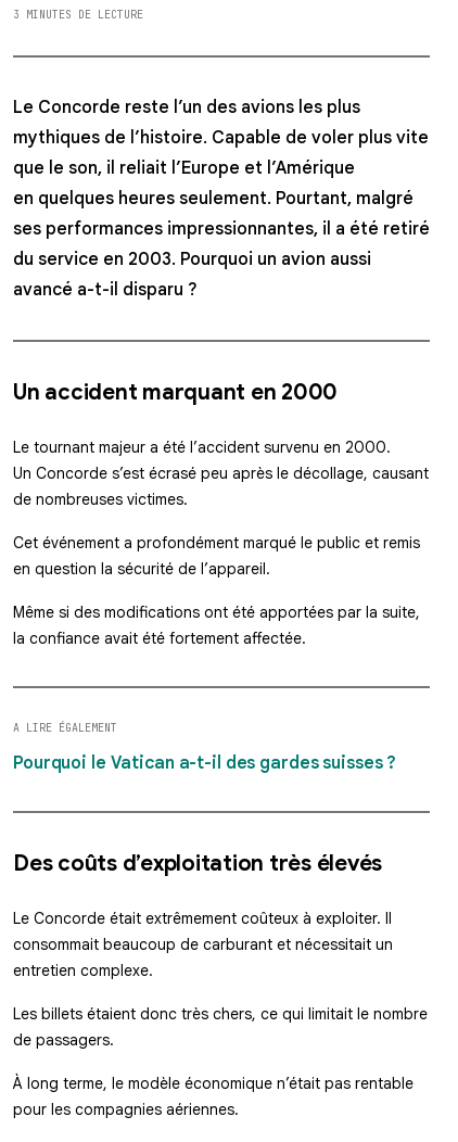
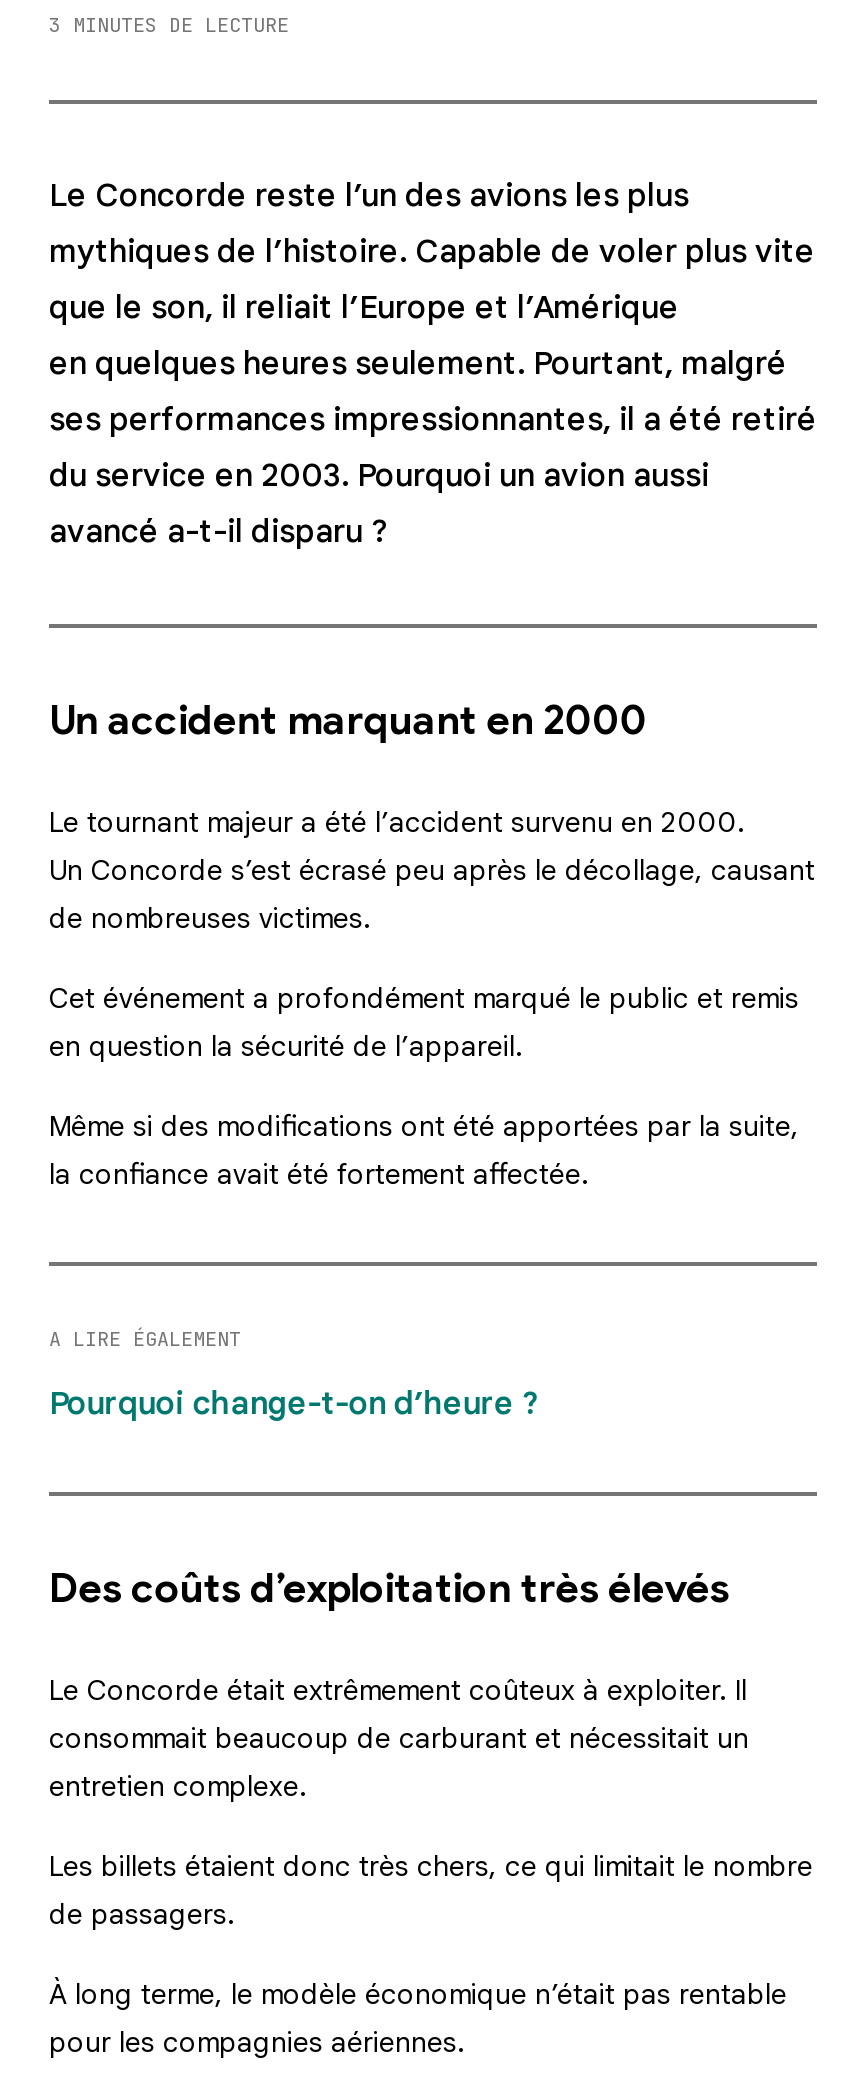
- Pourquoi le Vatican a-t-il des gardes suisses ?
+ Pourquoi change-t-on d’heure ?
